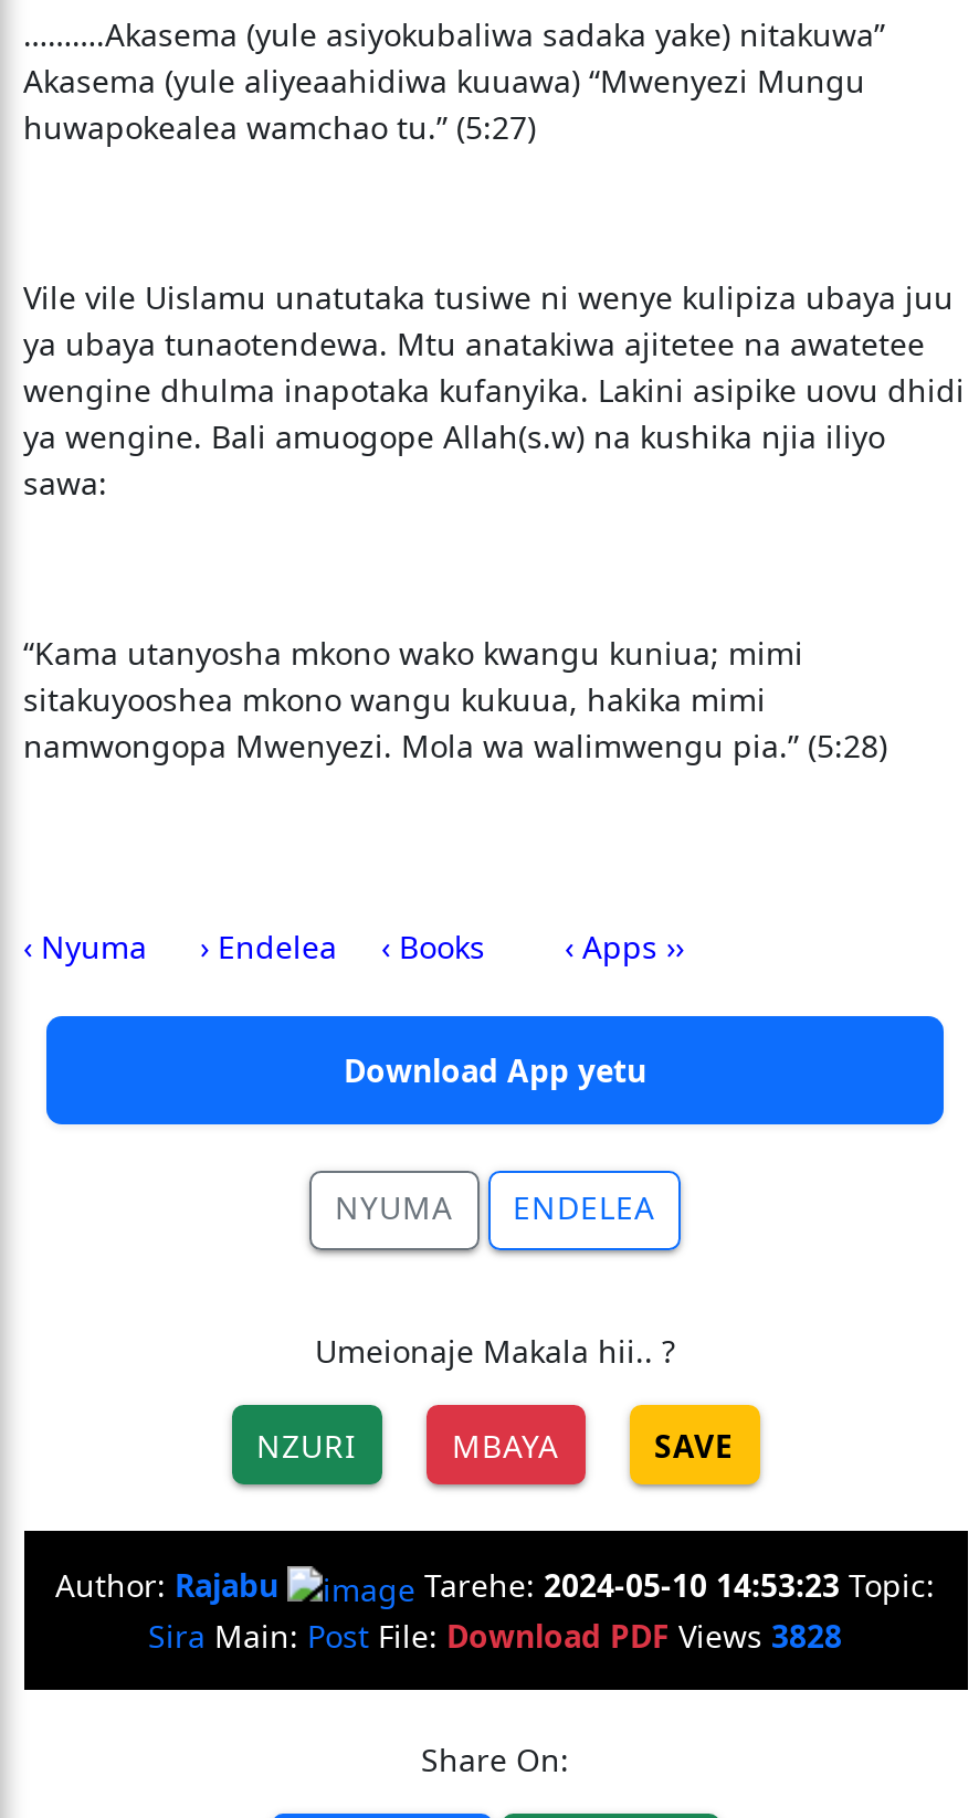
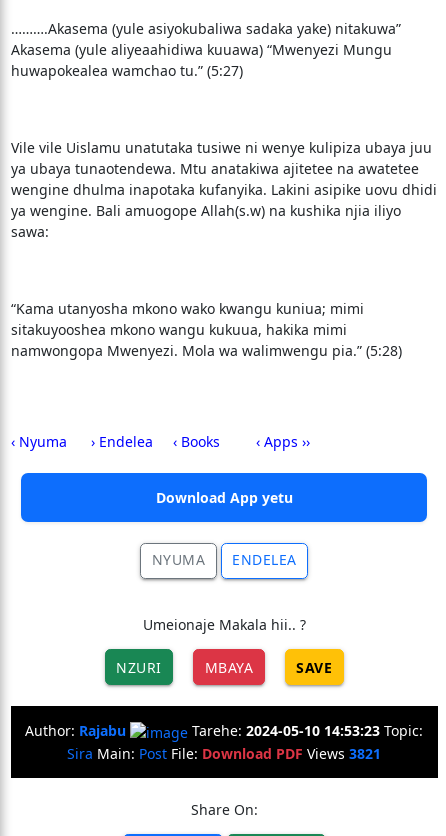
- Sira Main: Post File: Download PDF Views 3828
+ Sira Main: Post File: Download PDF Views 3821
